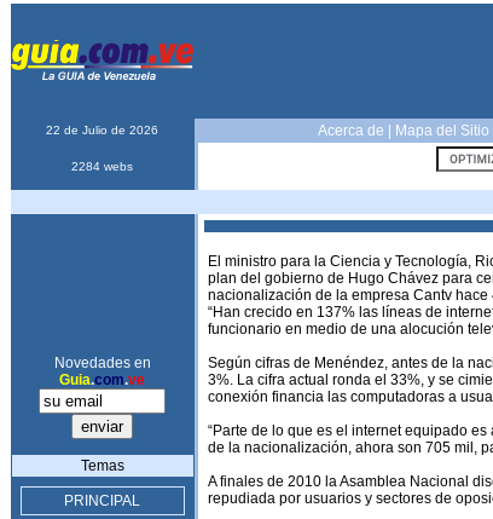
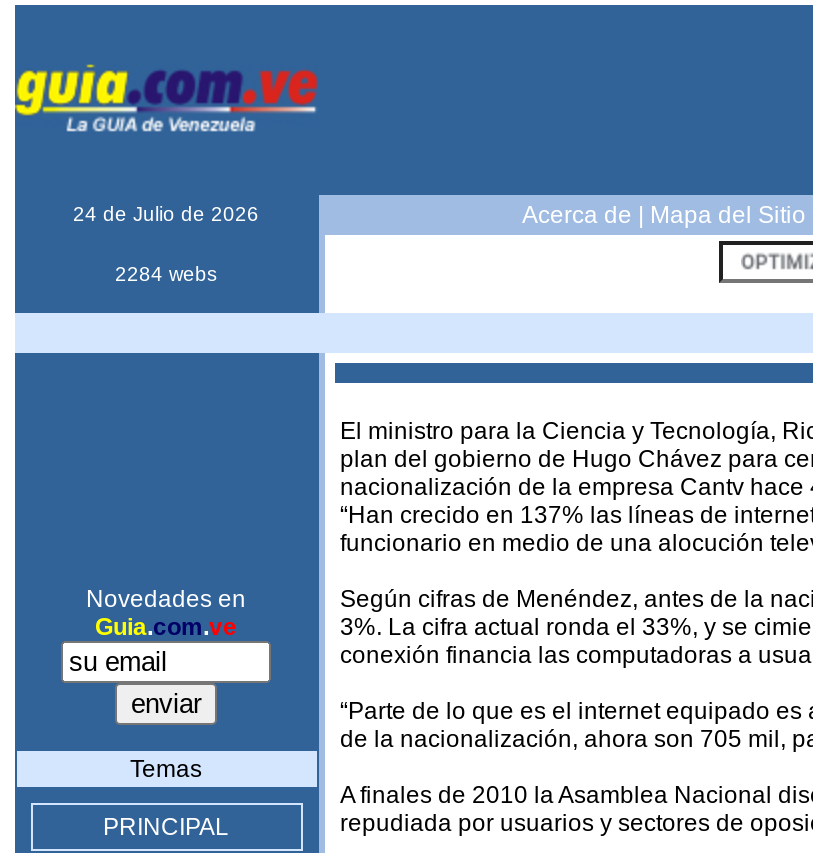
- 22 de Julio de 2026
+ 24 de Julio de 2026
